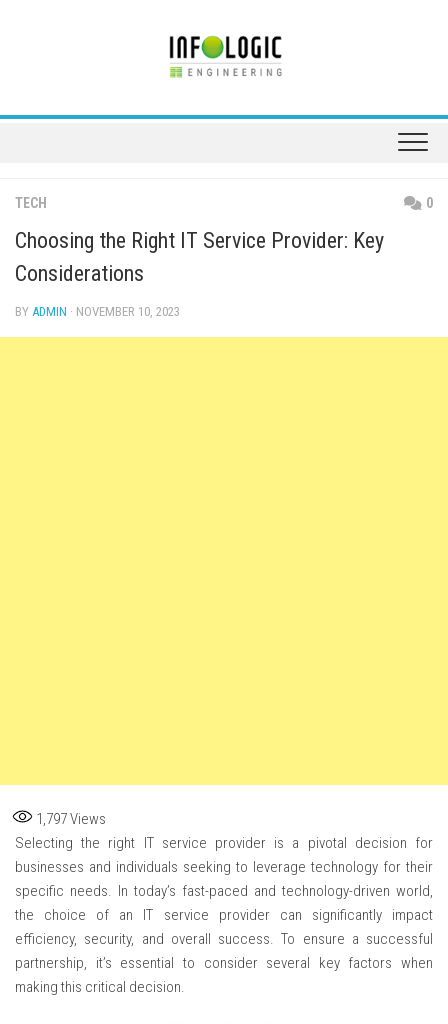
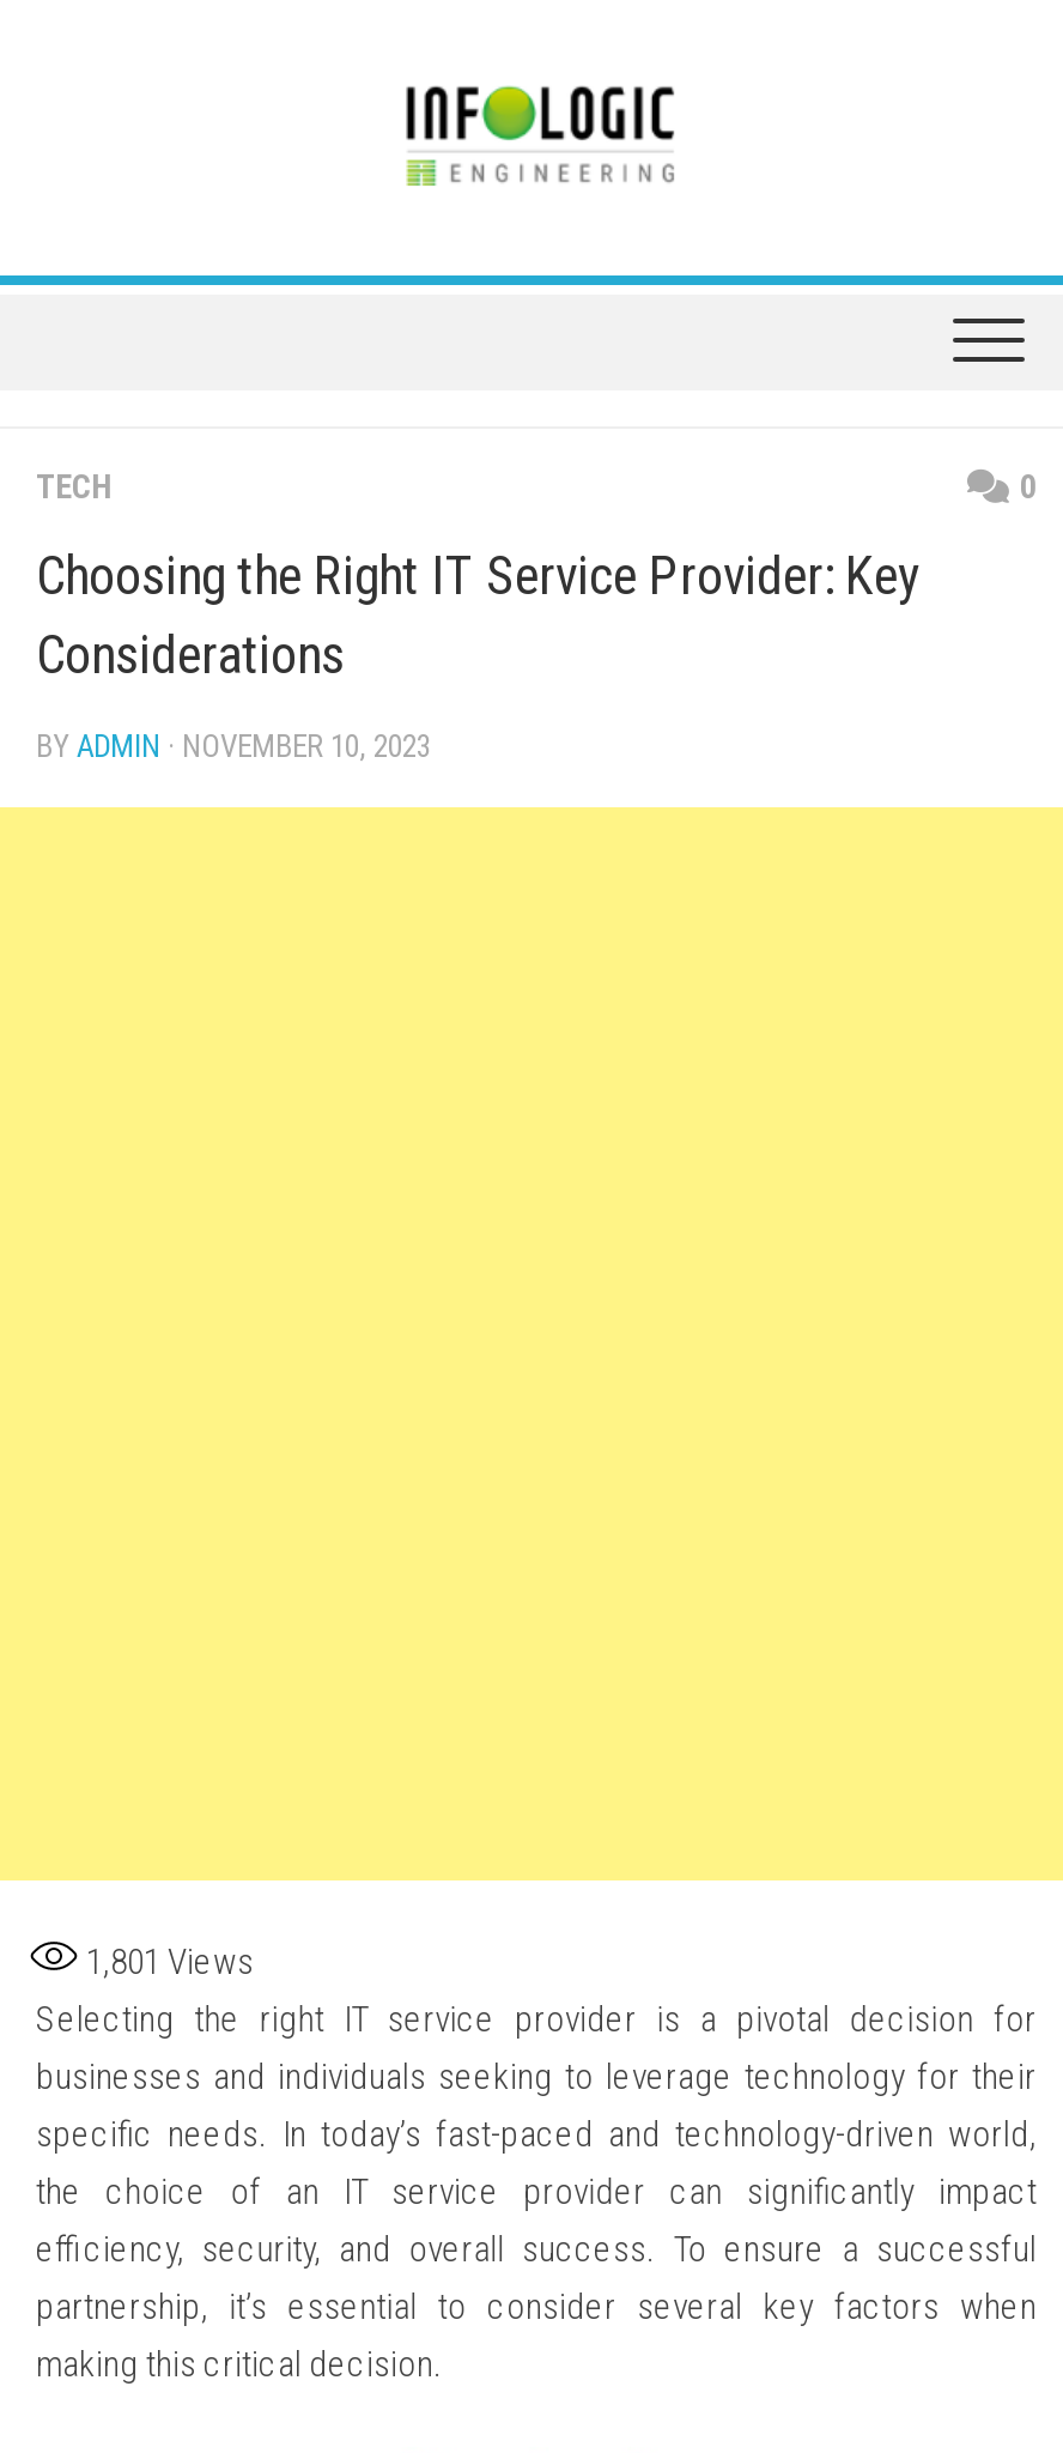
- 1,797 Views
+ 1,801 Views
